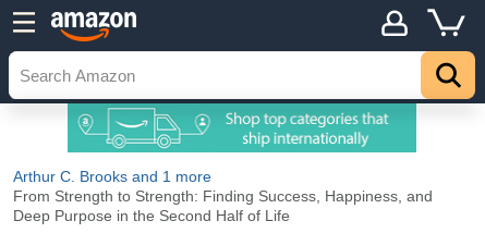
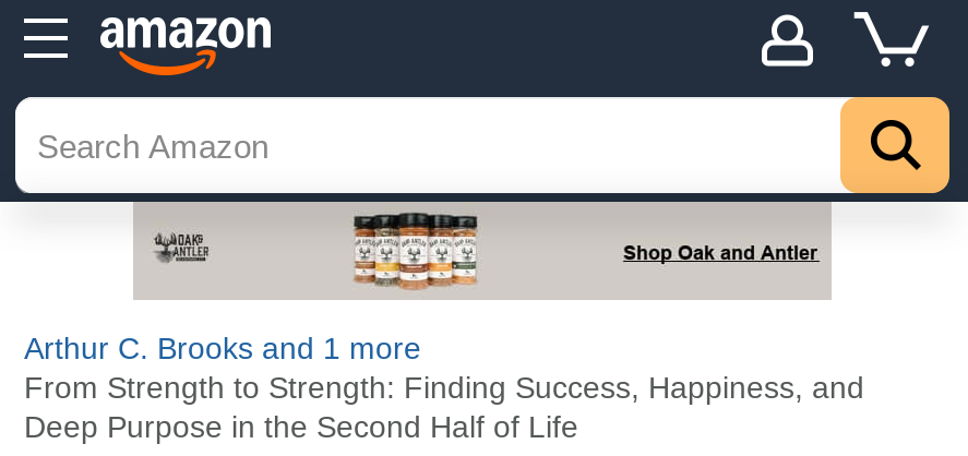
- [image]
+ [image]
